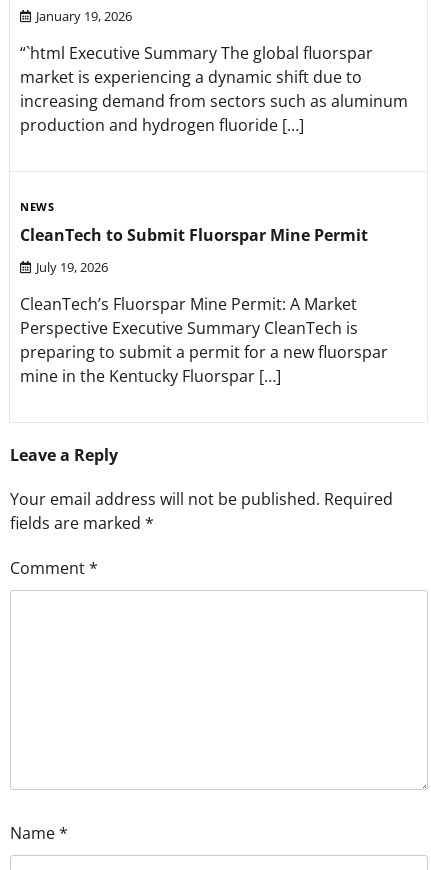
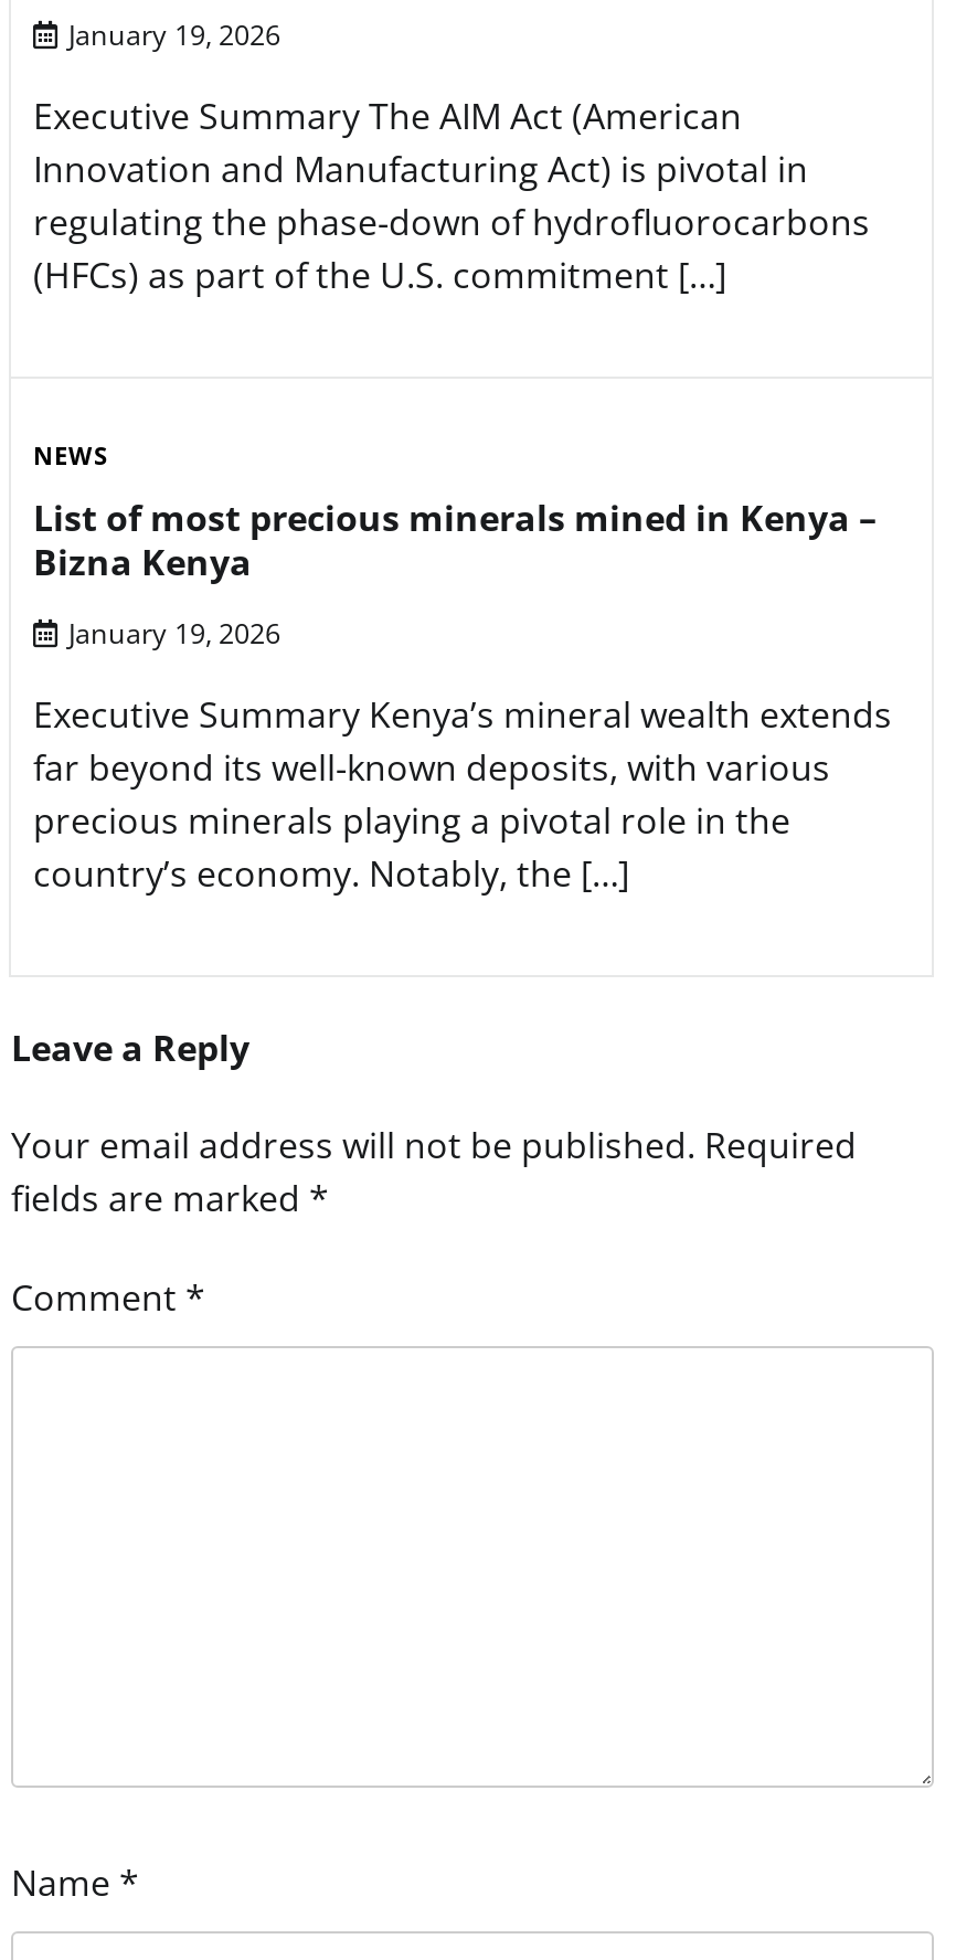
- “`html Executive Summary The global fluorspar
- market is experiencing a dynamic shift due to
- increasing demand from sectors such as aluminum
- production and hydrogen fluoride […]
+ Executive Summary The AIM Act (American
+ Innovation and Manufacturing Act) is pivotal in
+ regulating the phase-down of hydrofluorocarbons
+ (HFCs) as part of the U.S. commitment […]

- CleanTech to Submit Fluorspar Mine Permit
+ List of most precious minerals mined in Kenya –
+ Bizna Kenya

- July 19, 2026
+ January 19, 2026

- CleanTech’s Fluorspar Mine Permit: A Market
- Perspective Executive Summary CleanTech is
- preparing to submit a permit for a new fluorspar
- mine in the Kentucky Fluorspar […]
+ Executive Summary Kenya’s mineral wealth extends
+ far beyond its well-known deposits, with various
+ precious minerals playing a pivotal role in the
+ country’s economy. Notably, the […]
